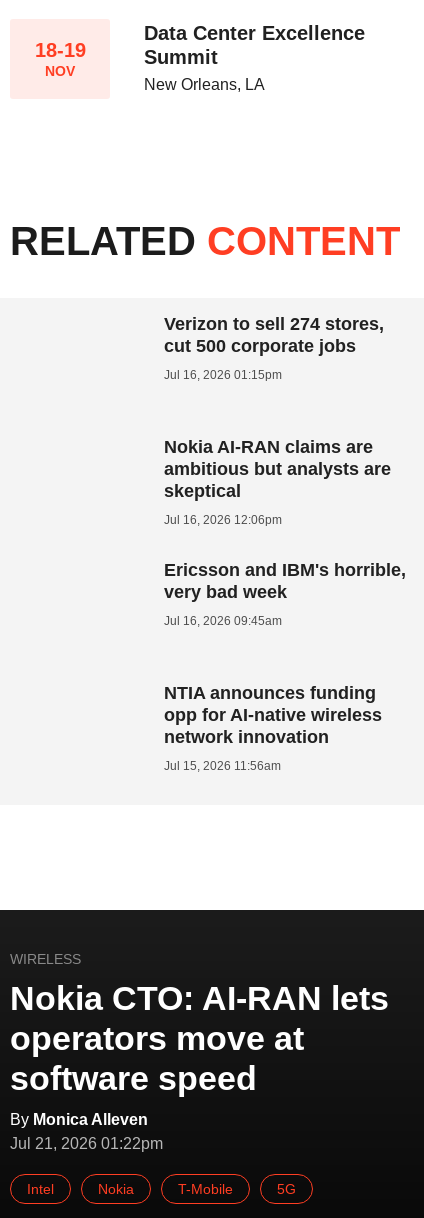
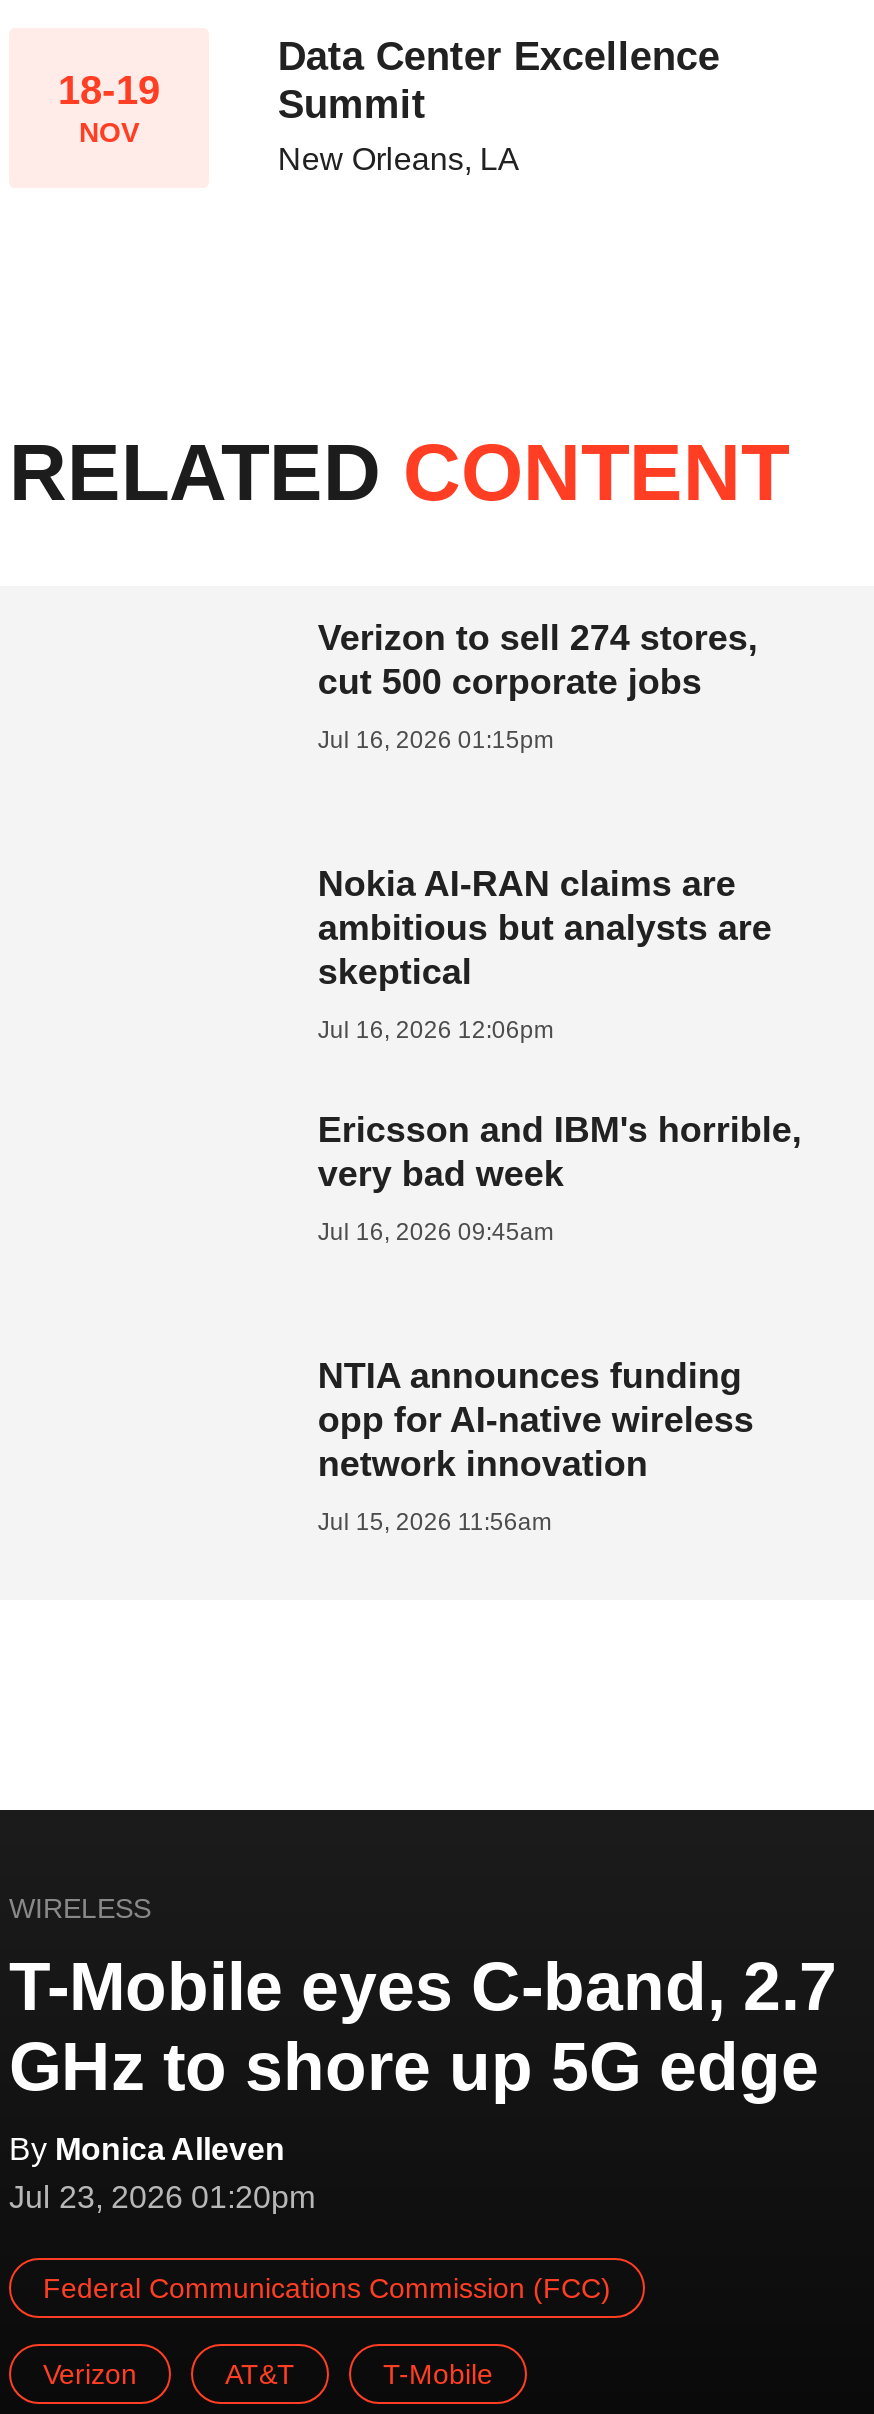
- Nokia CTO: AI-RAN lets
- operators move at
- software speed
+ T-Mobile eyes C-band, 2.7
+ GHz to shore up 5G edge

moved up: By Monica Alleven

- Jul 21, 2026 01:22pm
- Intel
- Nokia
+ Jul 23, 2026 01:20pm
+ Federal Communications Commission (FCC)
+ Verizon
+ AT&T

- 5G
